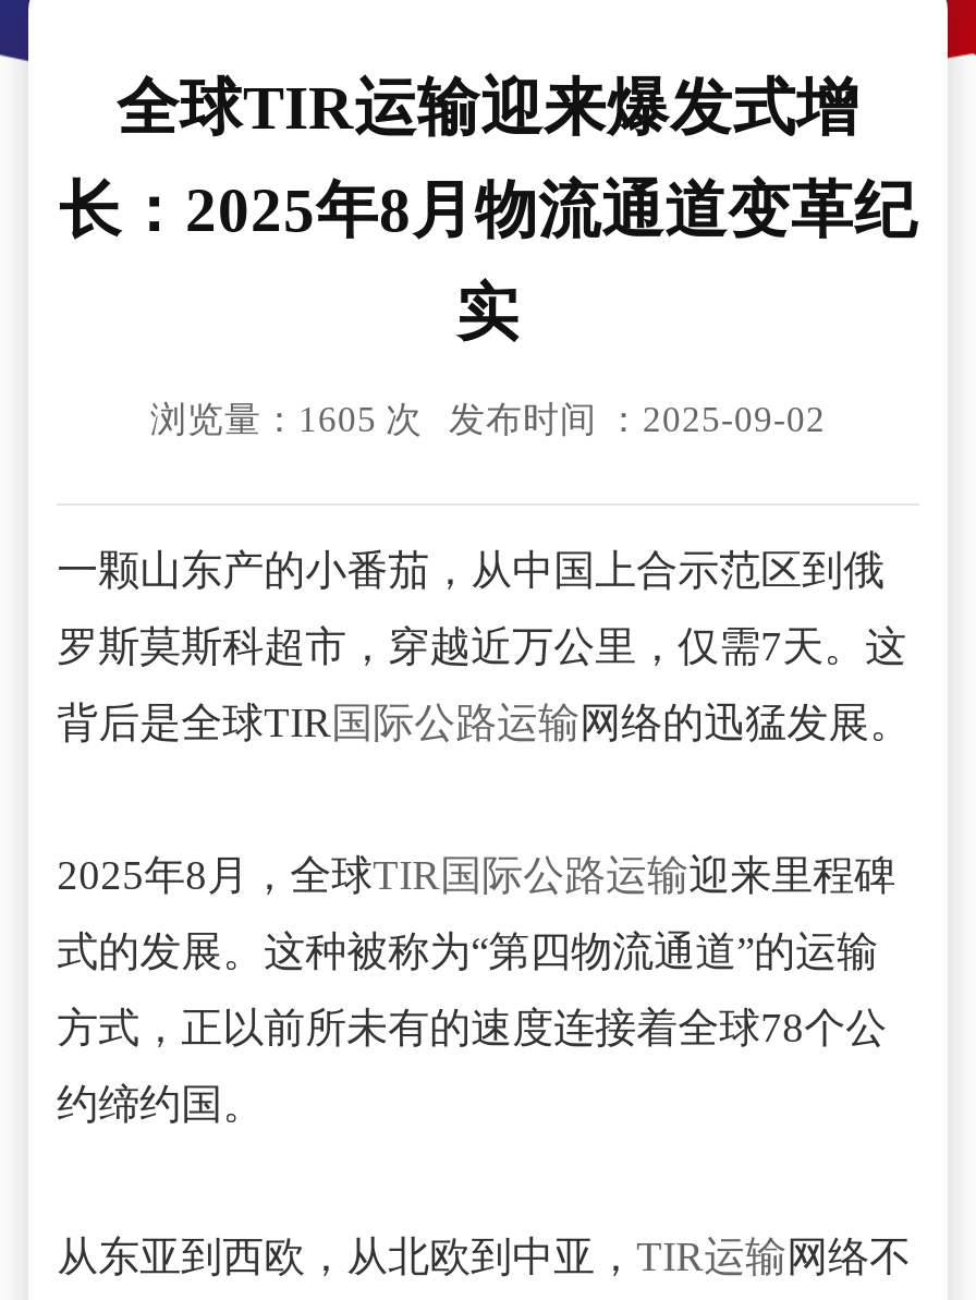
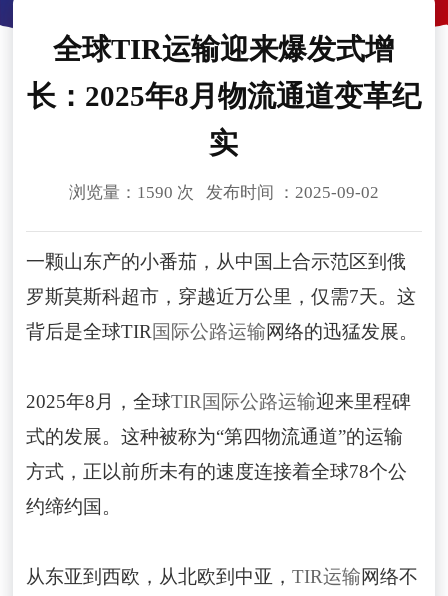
- 浏览量：1605 次 发布时间 ：2025-09-02
+ 浏览量：1590 次 发布时间 ：2025-09-02
